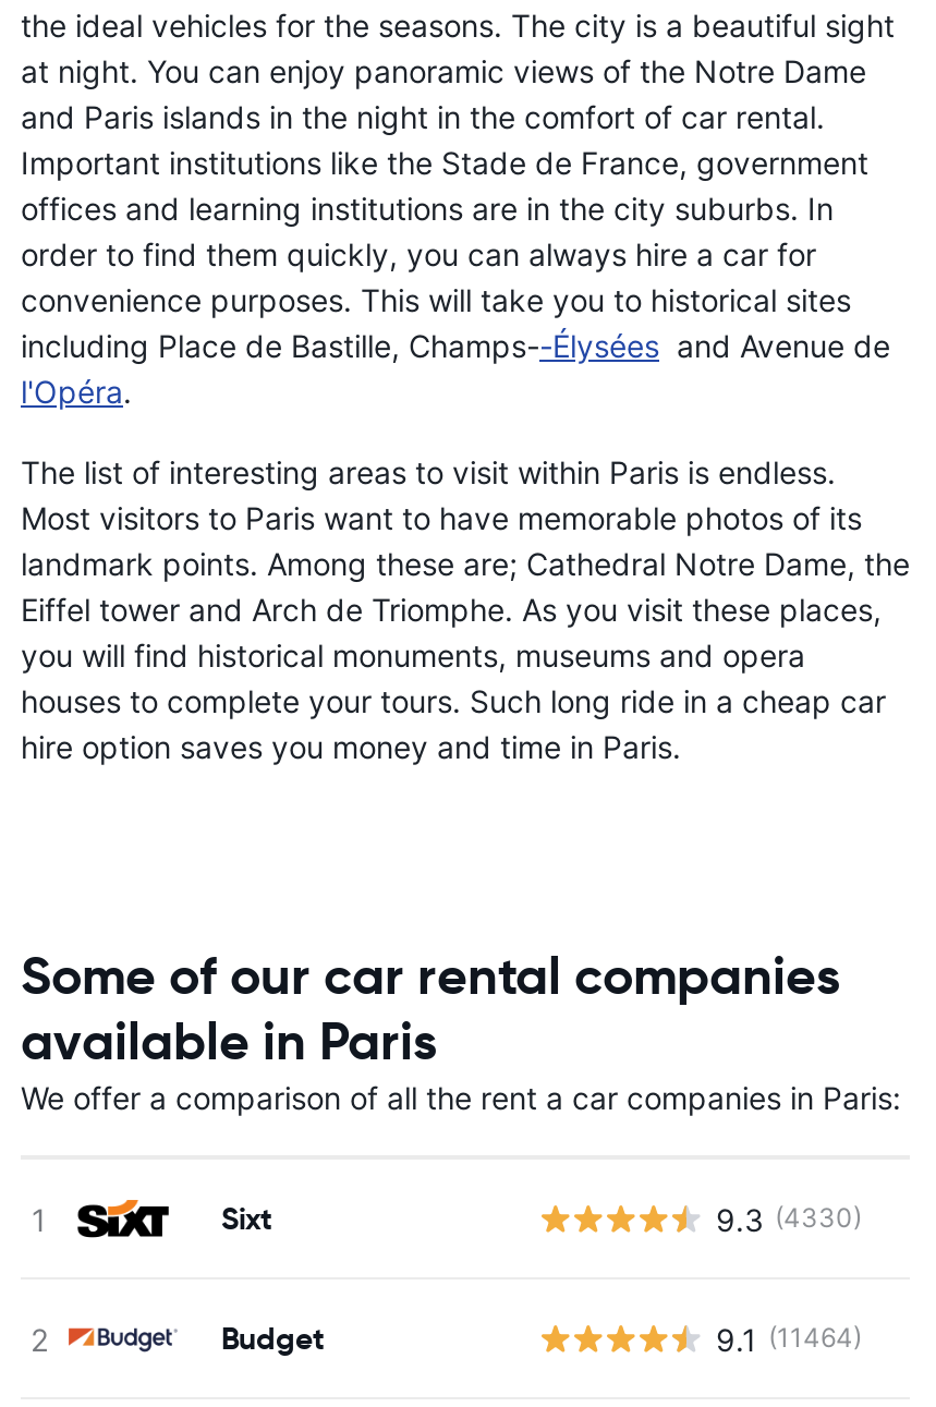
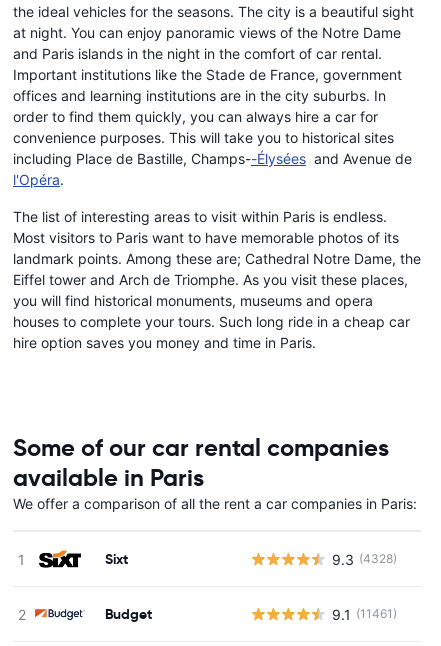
- 9.3 (4330)
+ 9.3 (4328)

- 9.1 (11464)
+ 9.1 (11461)
